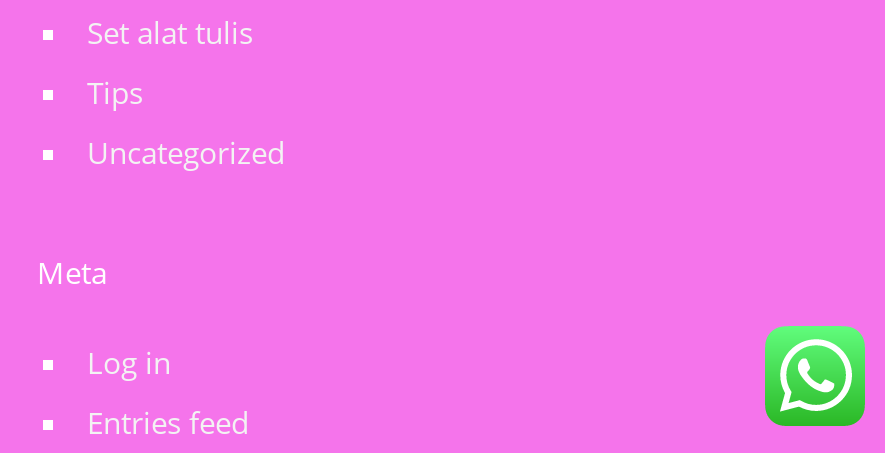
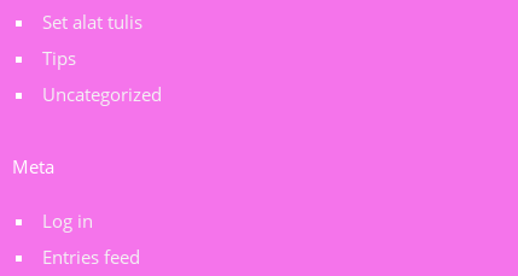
- [image]
